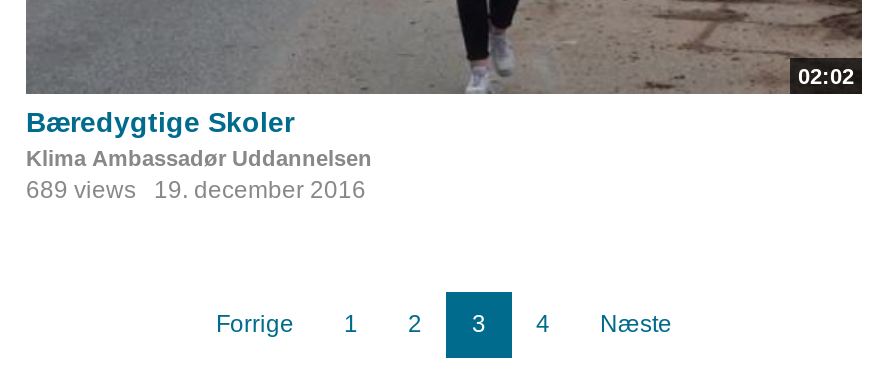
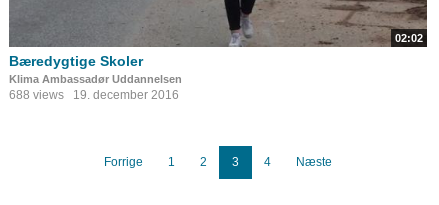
- 689 views 19. december 2016
+ 688 views 19. december 2016
